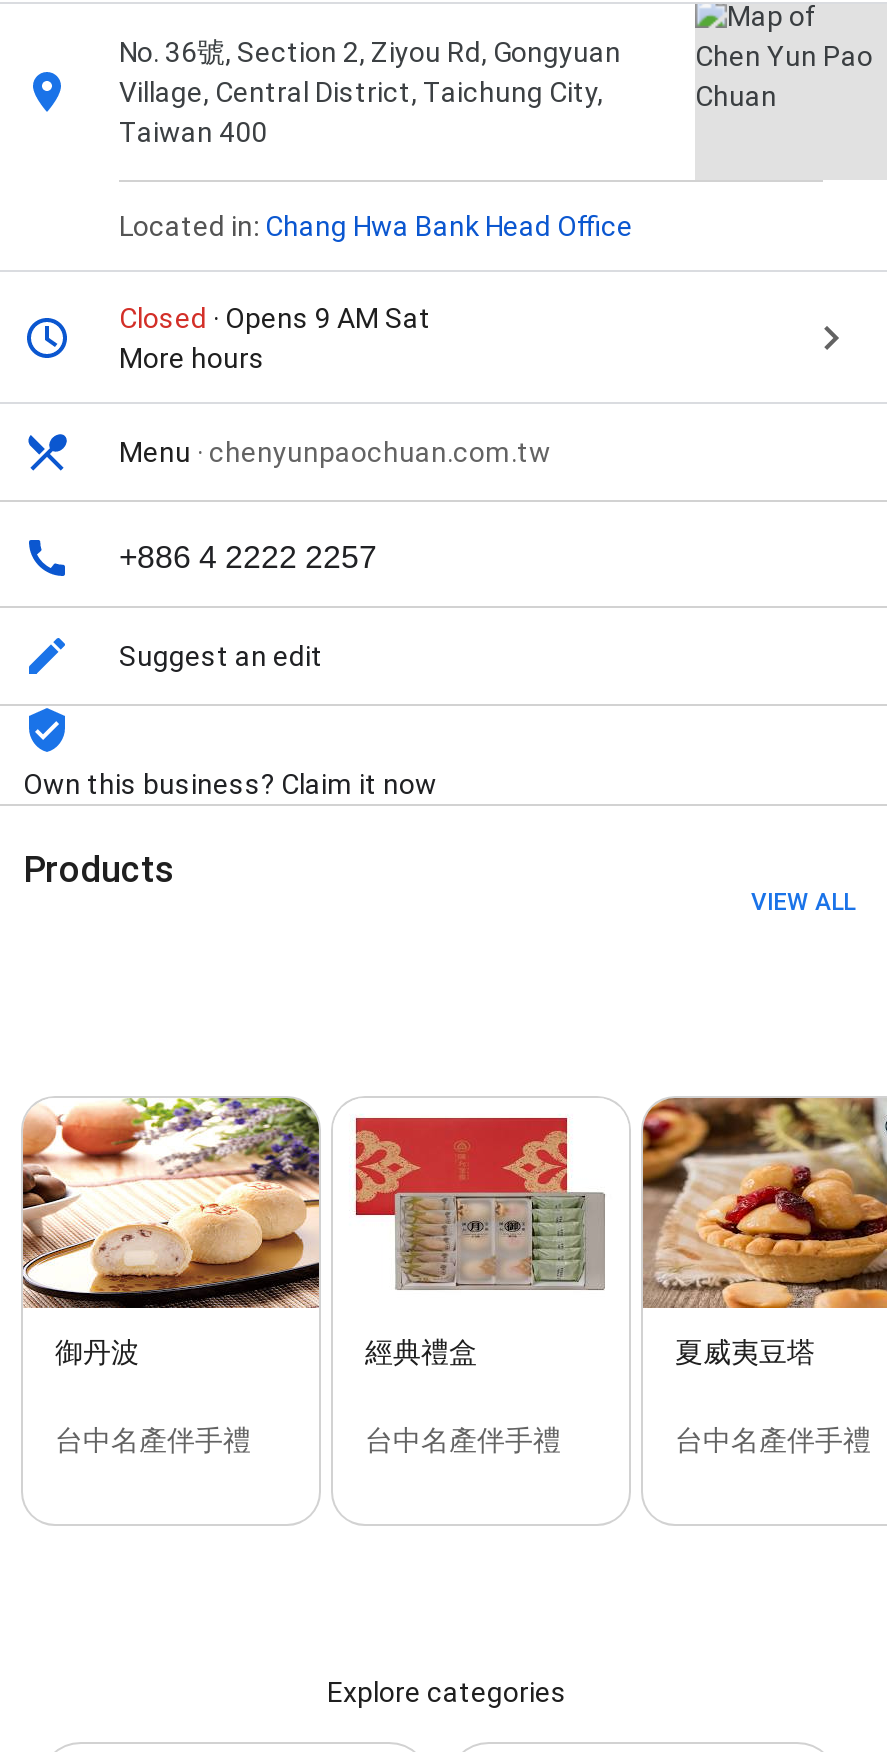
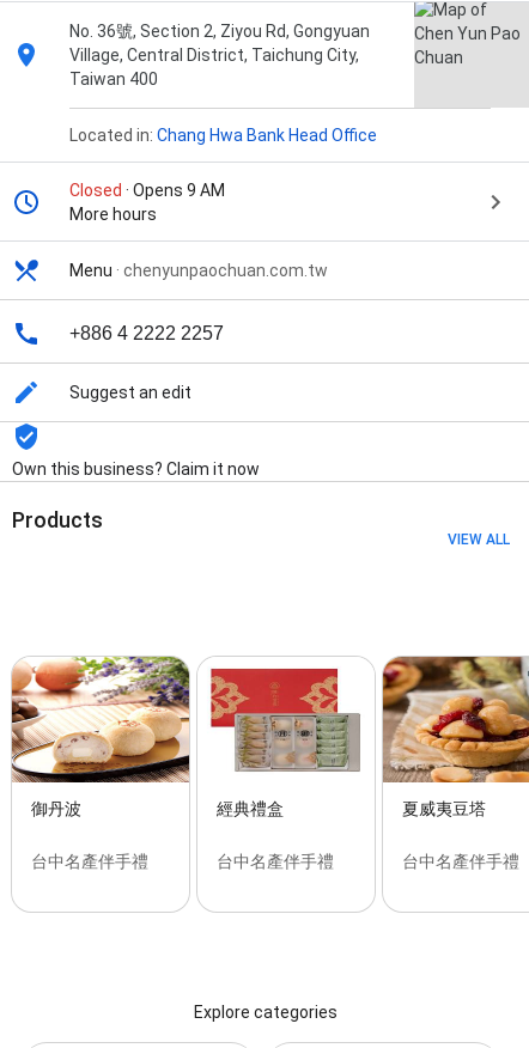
- Closed · Opens 9 AM Sat
+ Closed · Opens 9 AM
